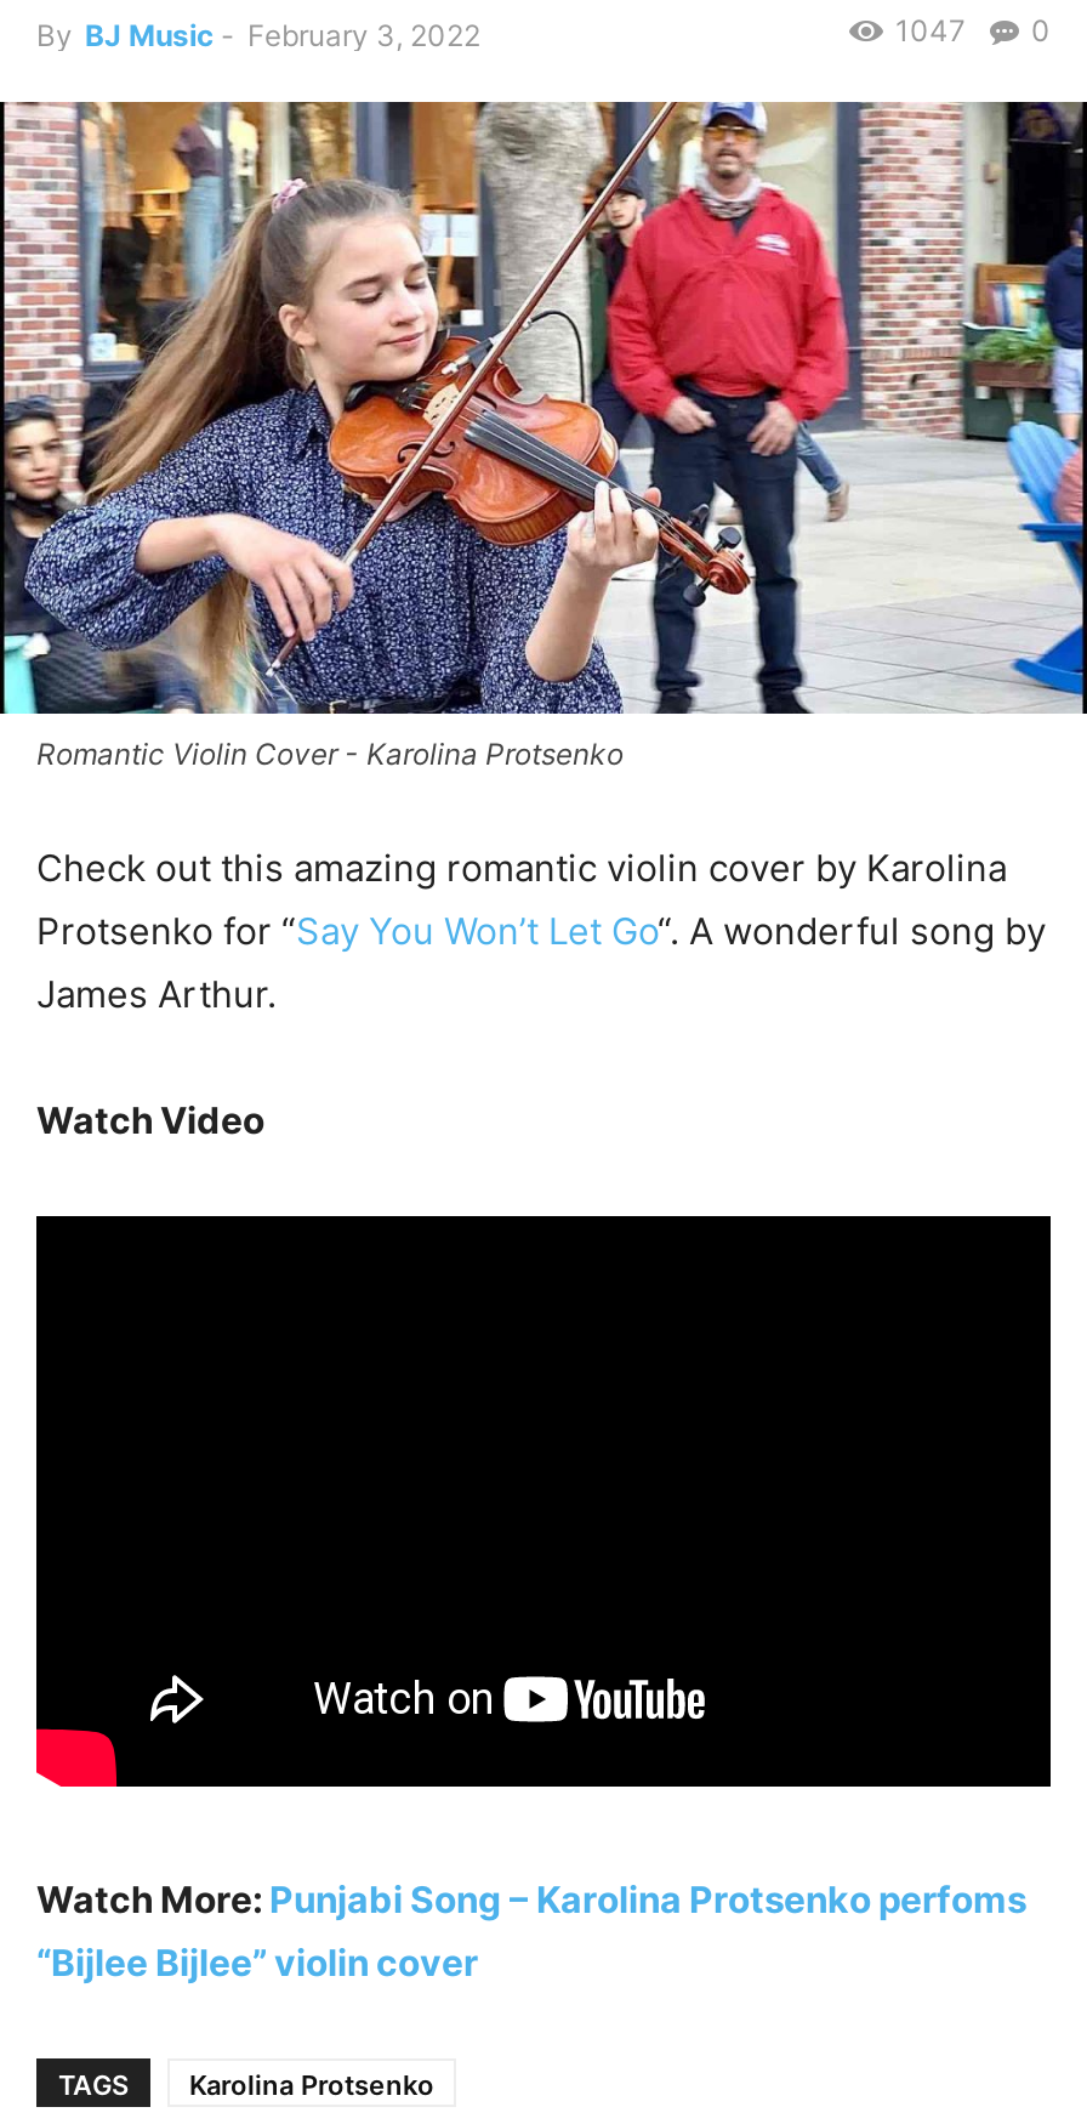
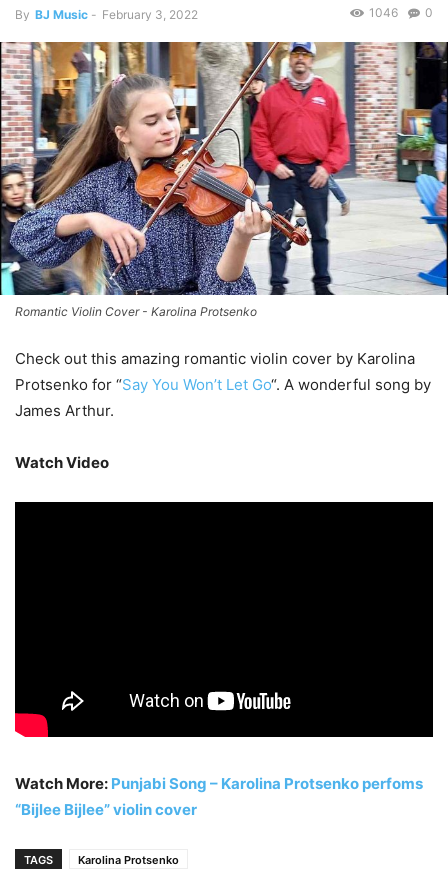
- 1047 0
+ 1046 0
